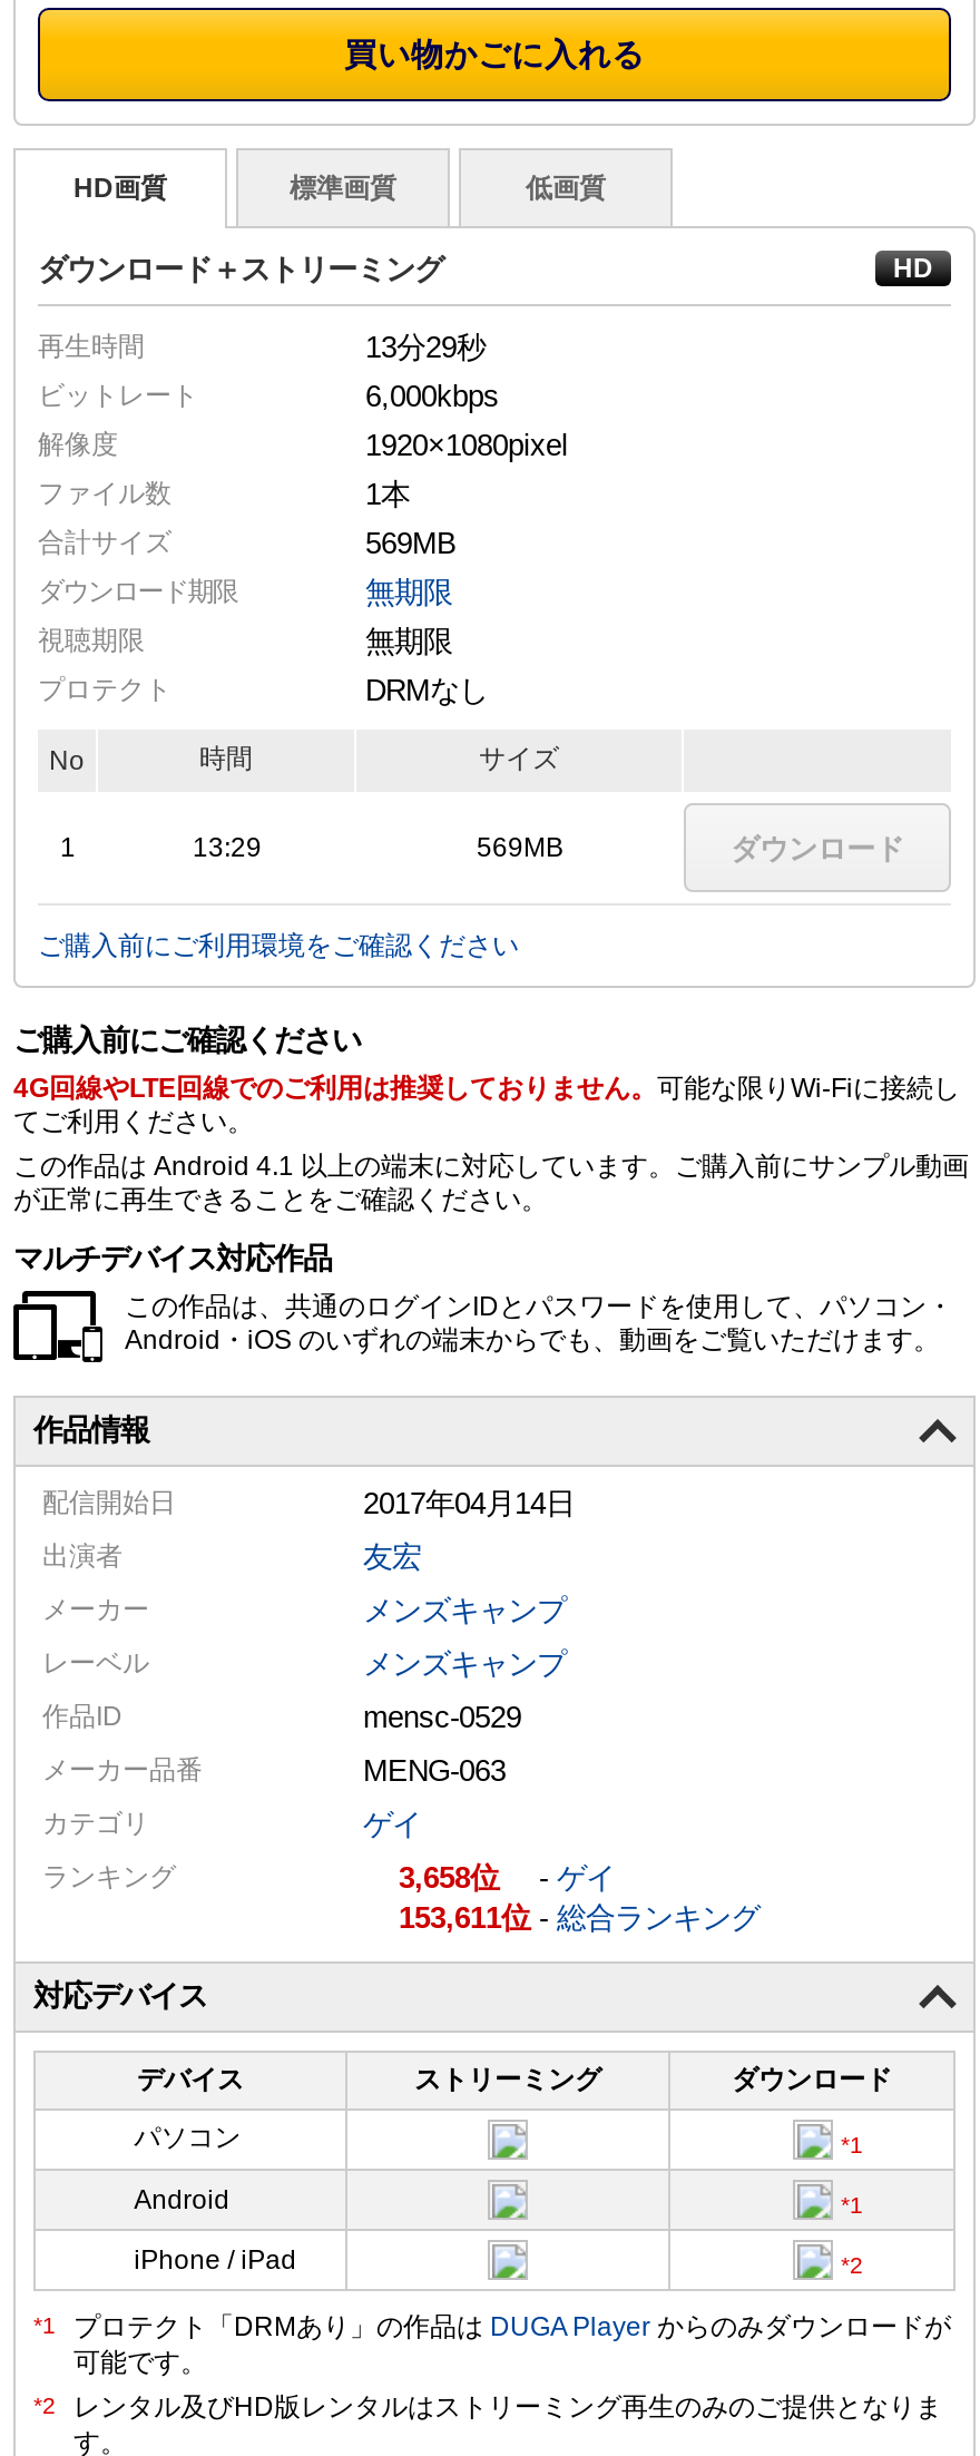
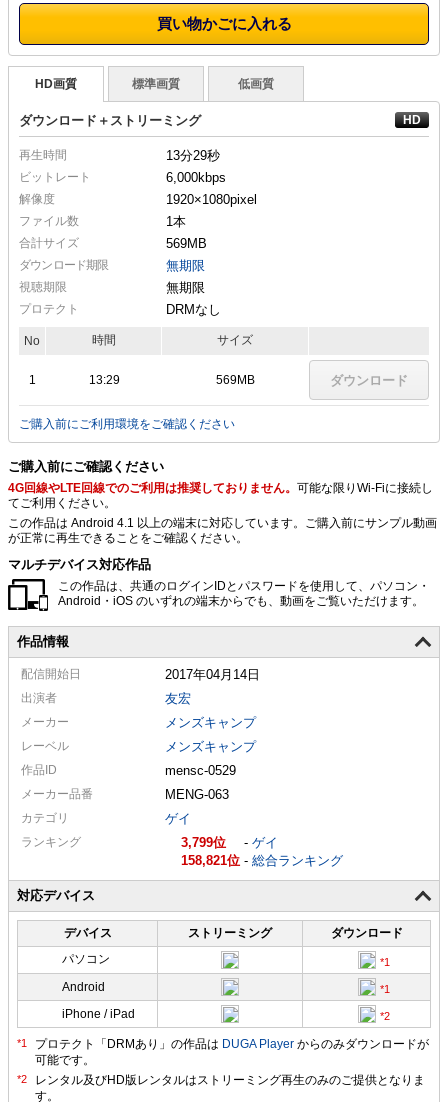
- 3,658 -ゲイ
+ 3,799 -ゲイ

- 153,611 -総合ランキング
+ 158,821 -総合ランキング
